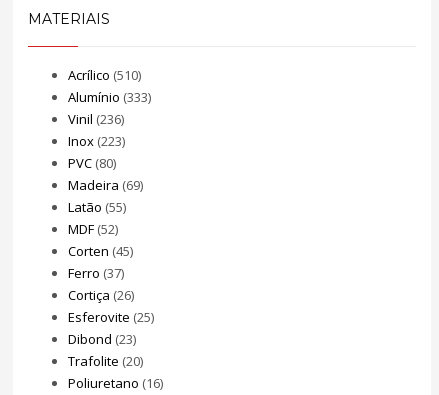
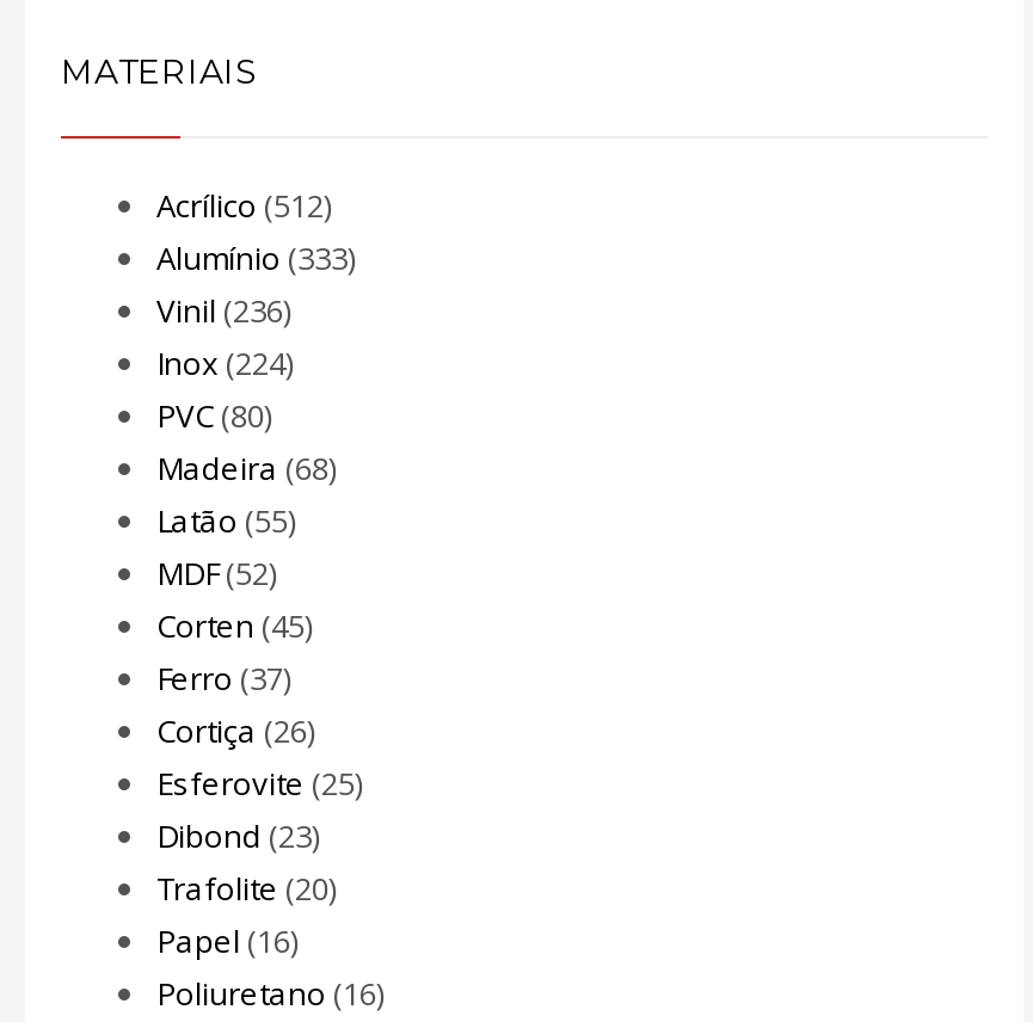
- Acrílico (510)
+ Acrílico (512)

- Inox (223)
+ Inox (224)

- Madeira (69)
+ Madeira (68)

+ Papel (16)
